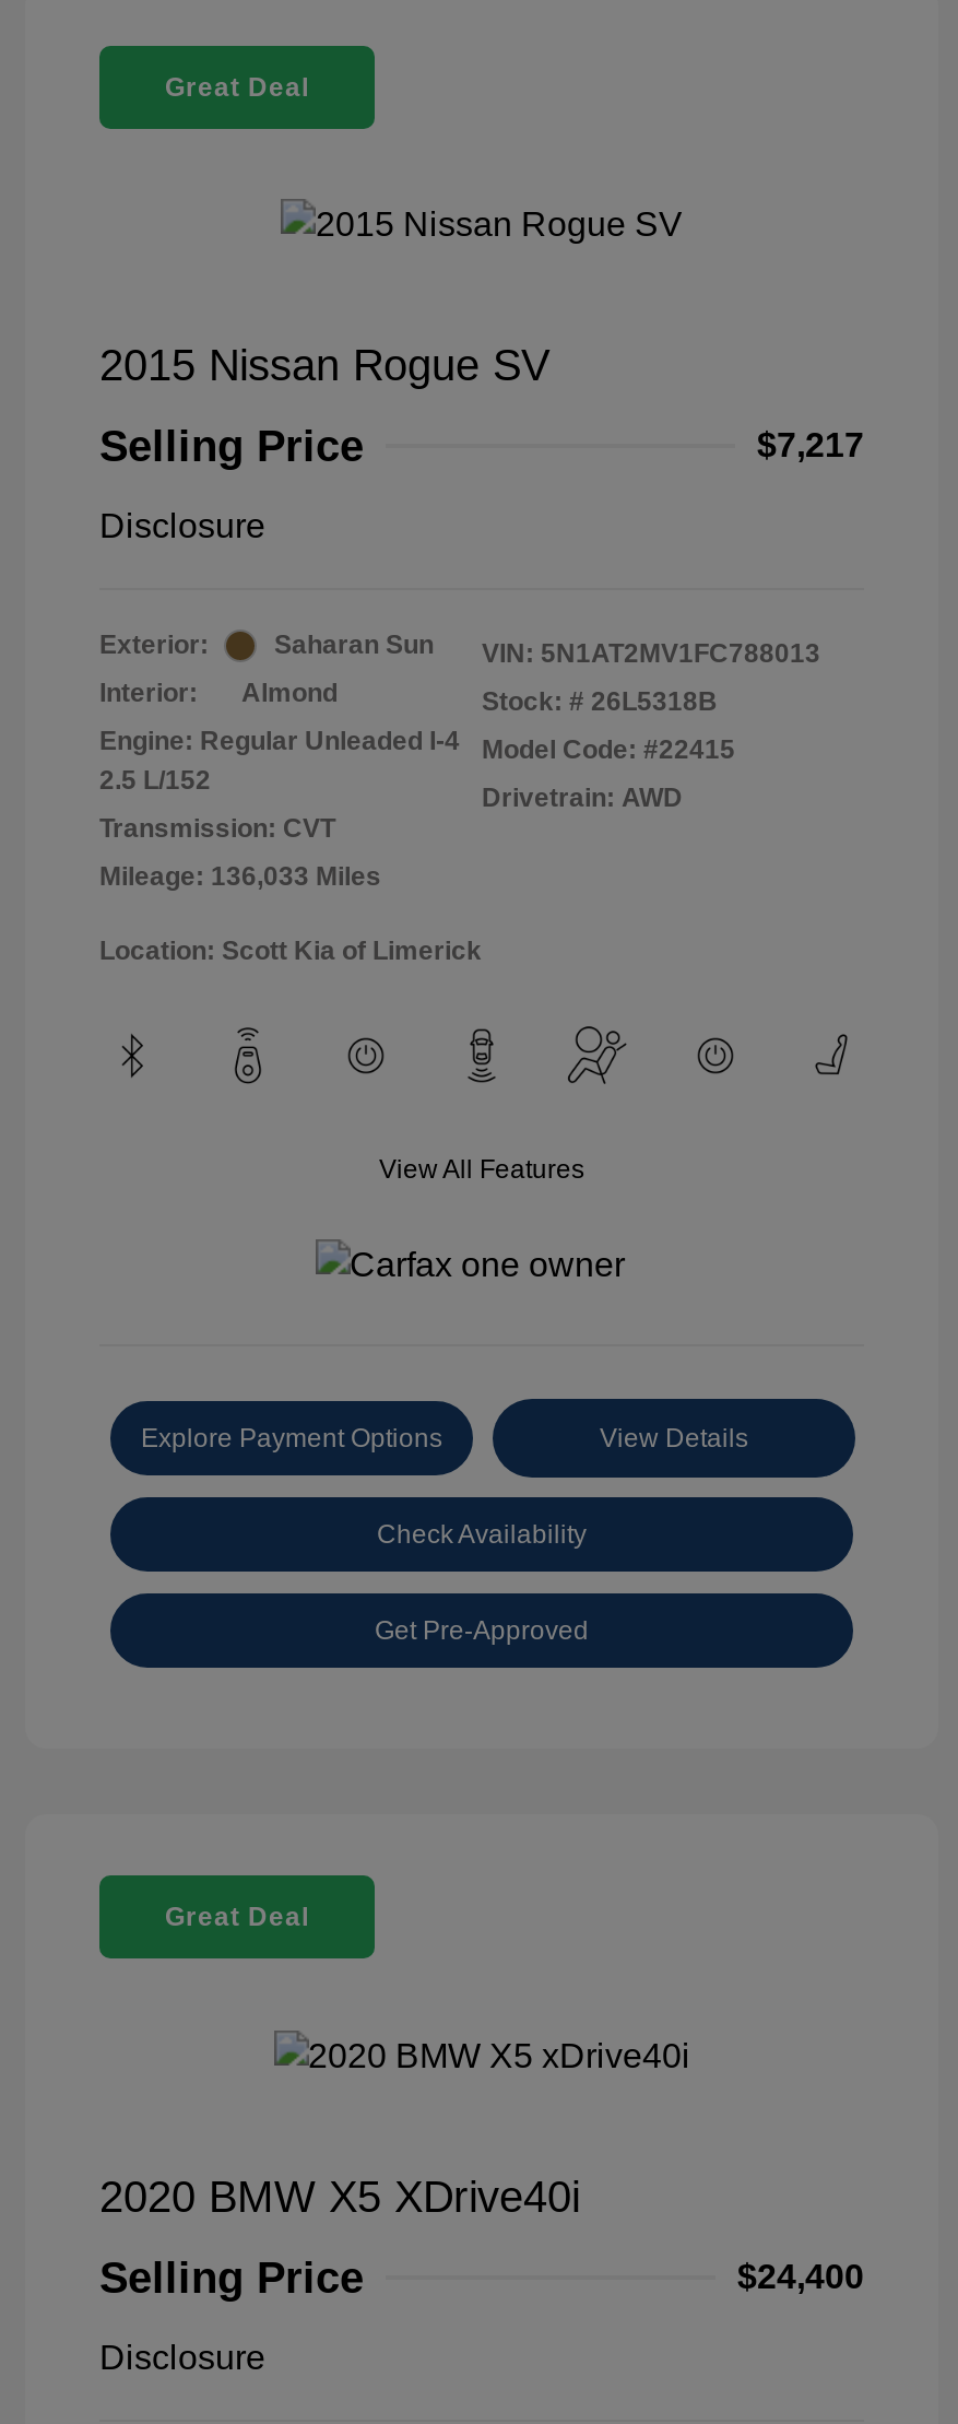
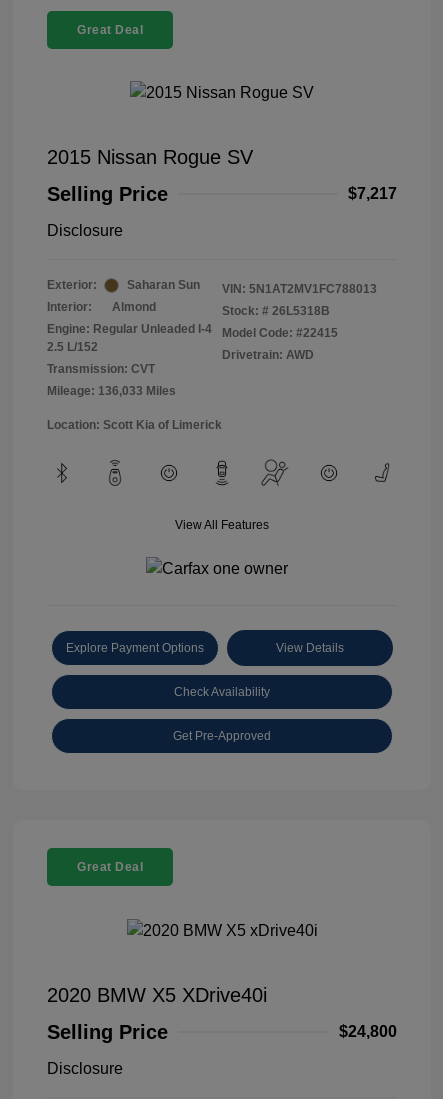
- $24,400
+ $24,800
